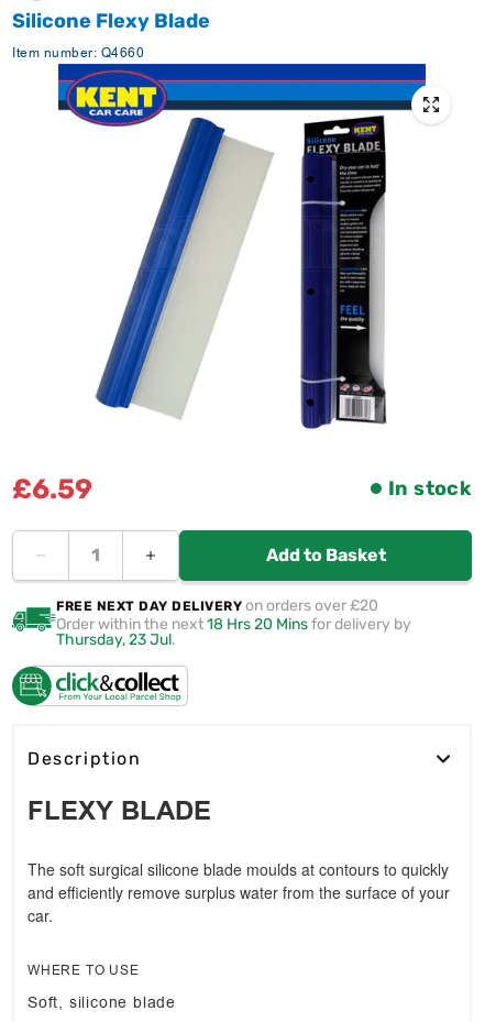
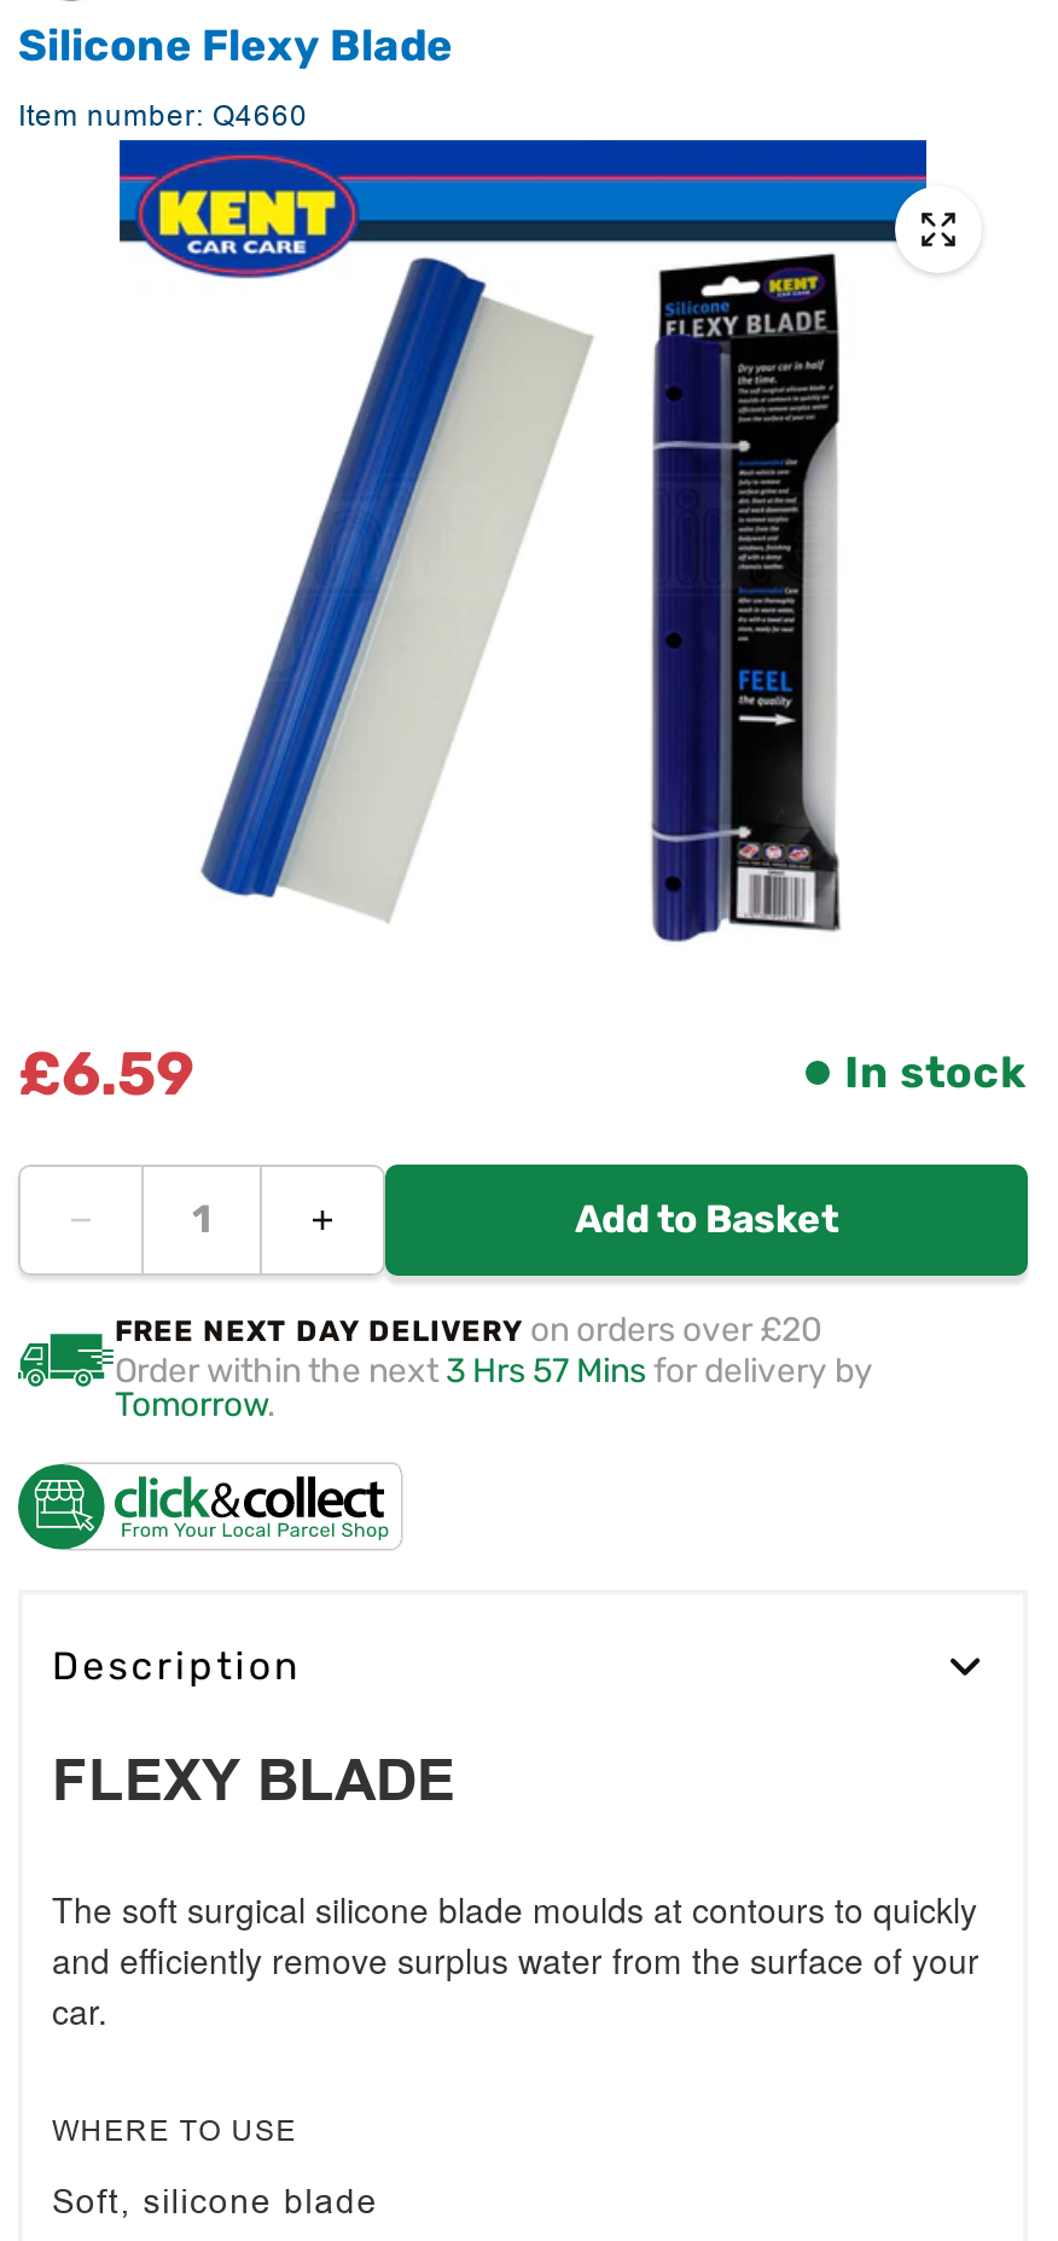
- Order within the next 18 Hrs 20 Mins for delivery by
- Thursday, 23 Jul.
+ Order within the next 3 Hrs 57 Mins for delivery by
+ Tomorrow.
